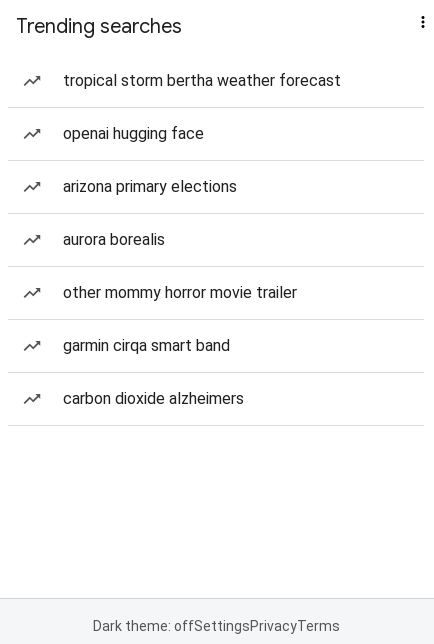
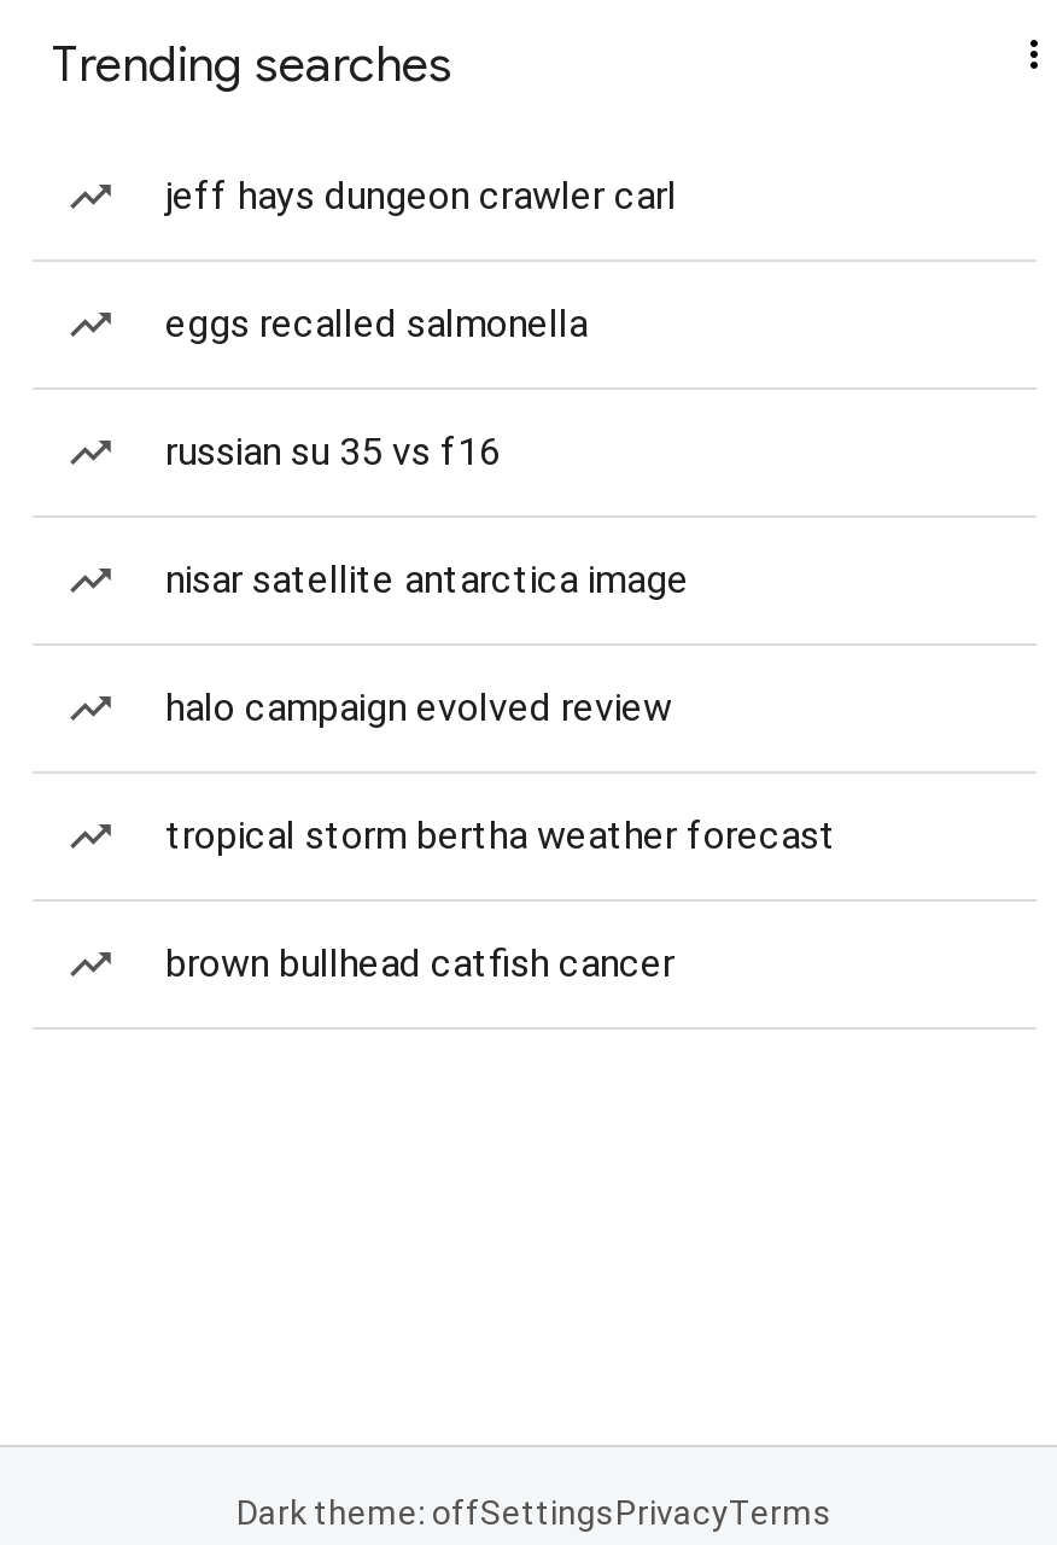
+ jeff hays dungeon crawler carl
+ eggs recalled salmonella
+ russian su 35 vs f16
+ nisar satellite antarctica image
+ halo campaign evolved review

moved down: tropical storm bertha weather forecast

- openai hugging face
- arizona primary elections
- aurora borealis
- other mommy horror movie trailer
- garmin cirqa smart band
- carbon dioxide alzheimers
+ brown bullhead catfish cancer
